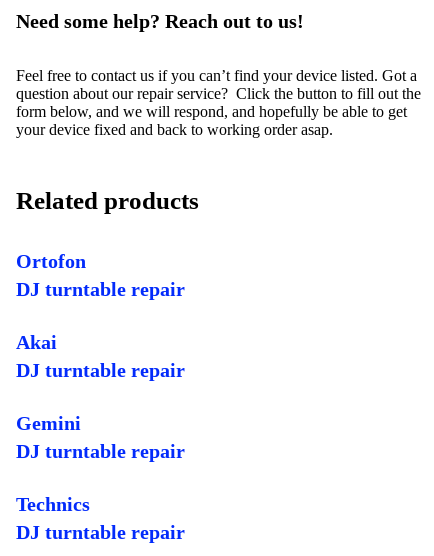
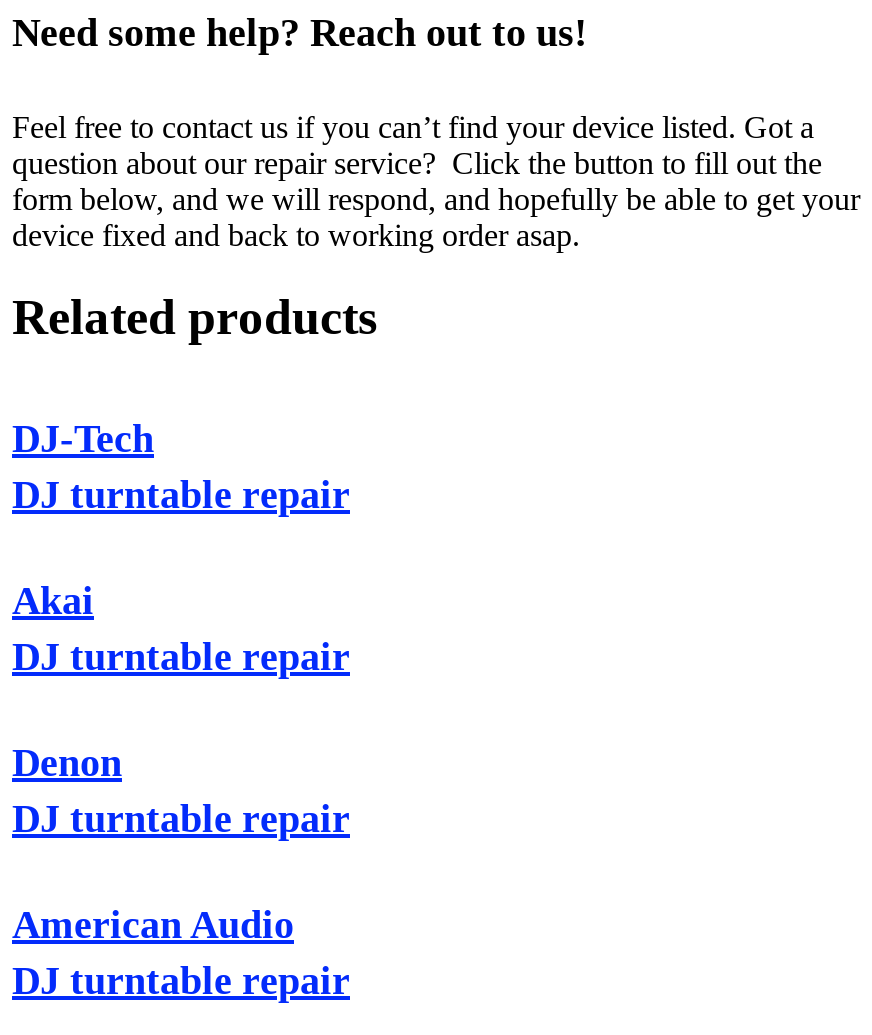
- Ortofon
+ DJ-Tech

- Gemini
+ Denon

- Technics
+ American Audio
